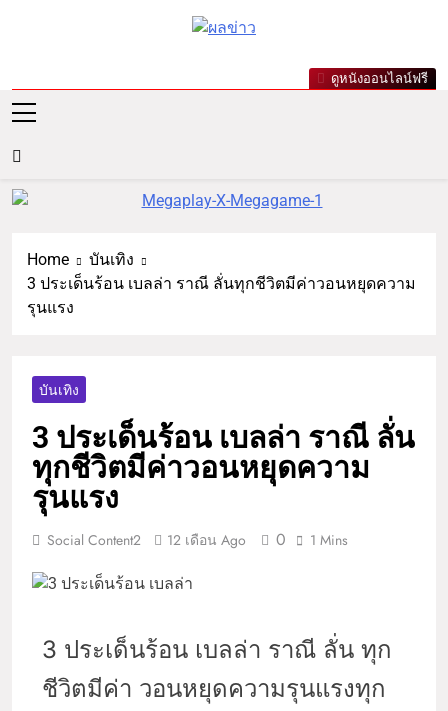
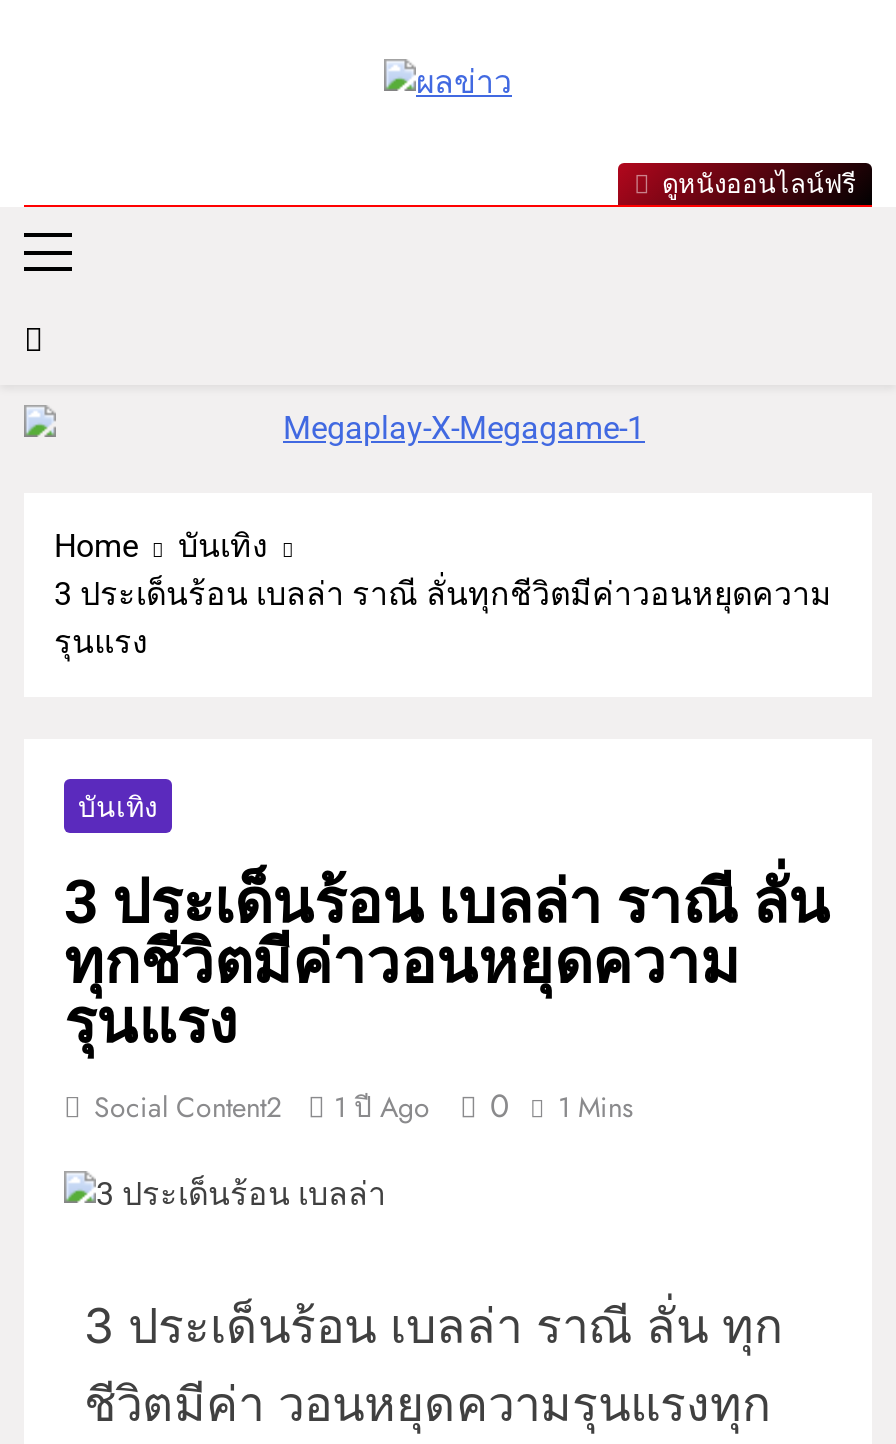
- Social Content2 12 เดือน Ago 0 1 Mins
+ Social Content2 1 ปี Ago 0 1 Mins
